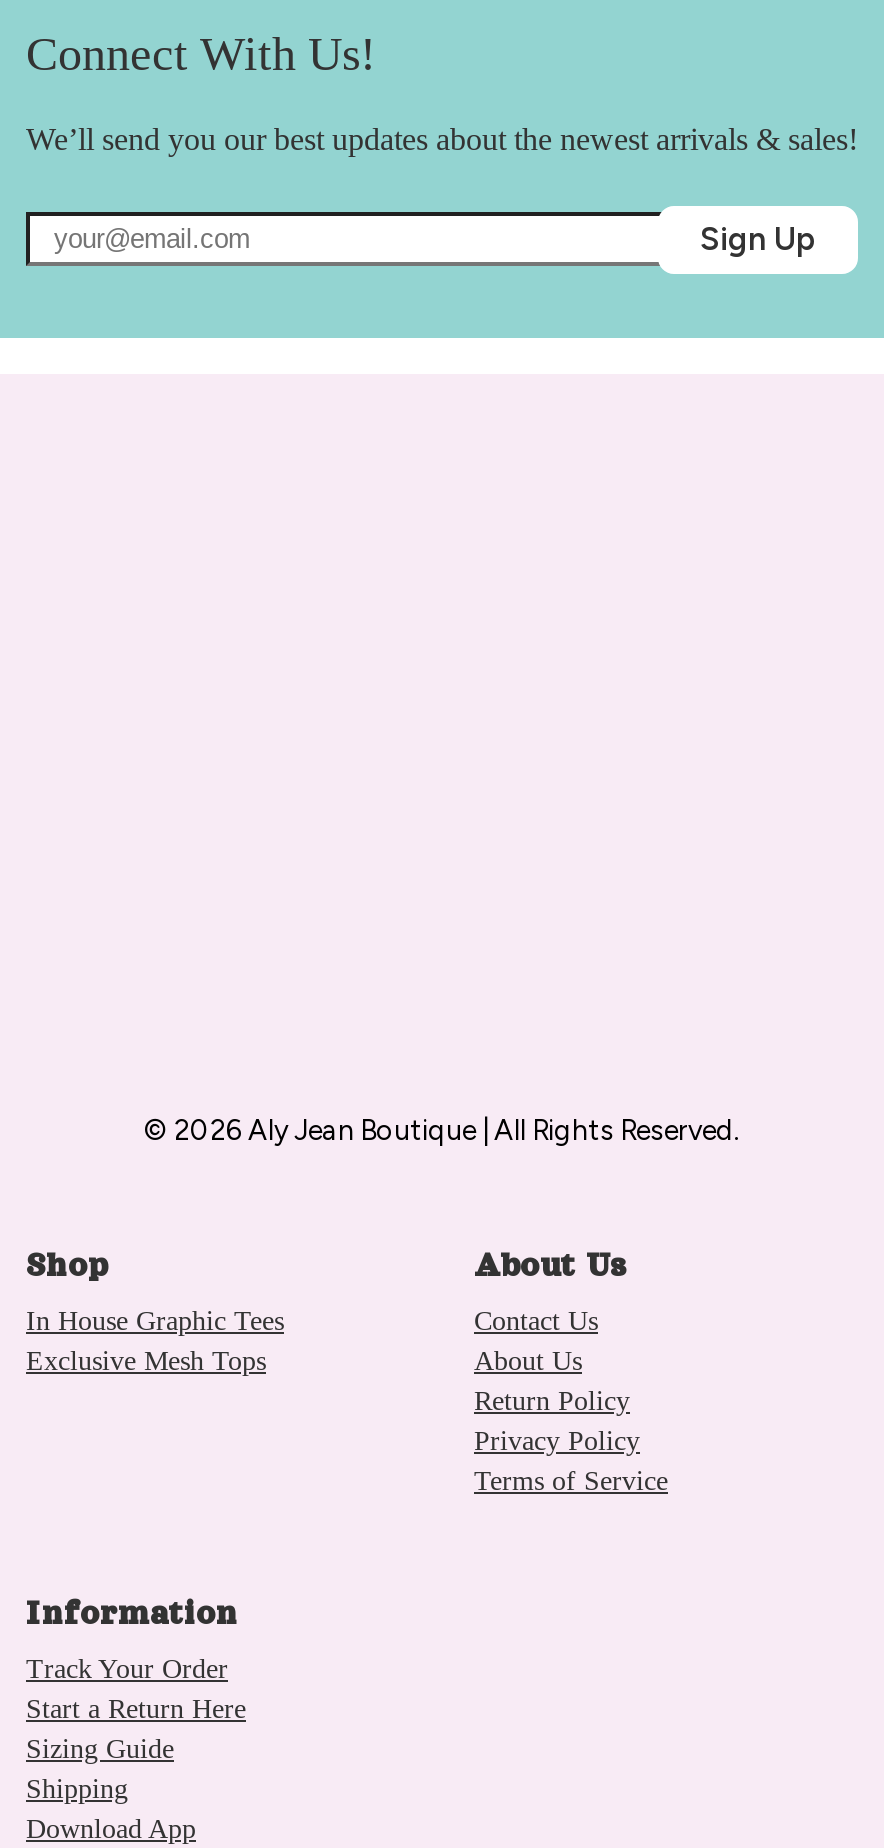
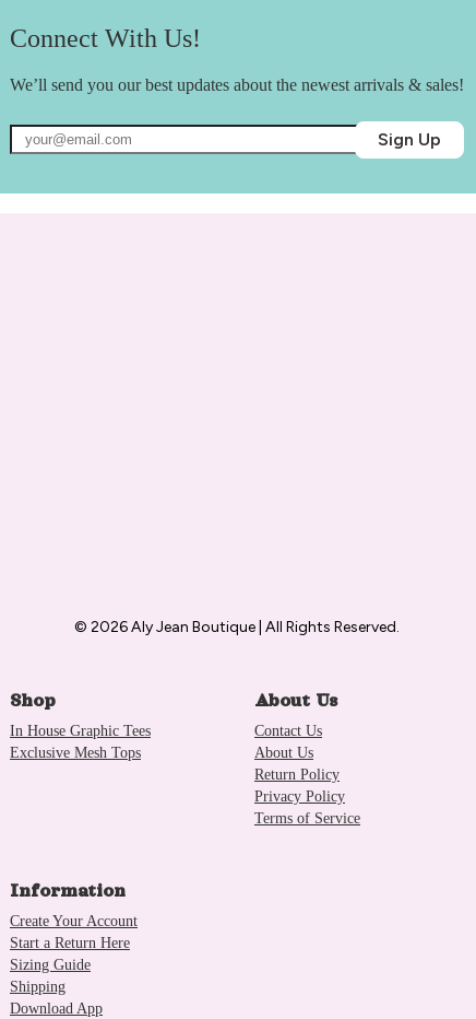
- Track Your Order
+ Create Your Account
